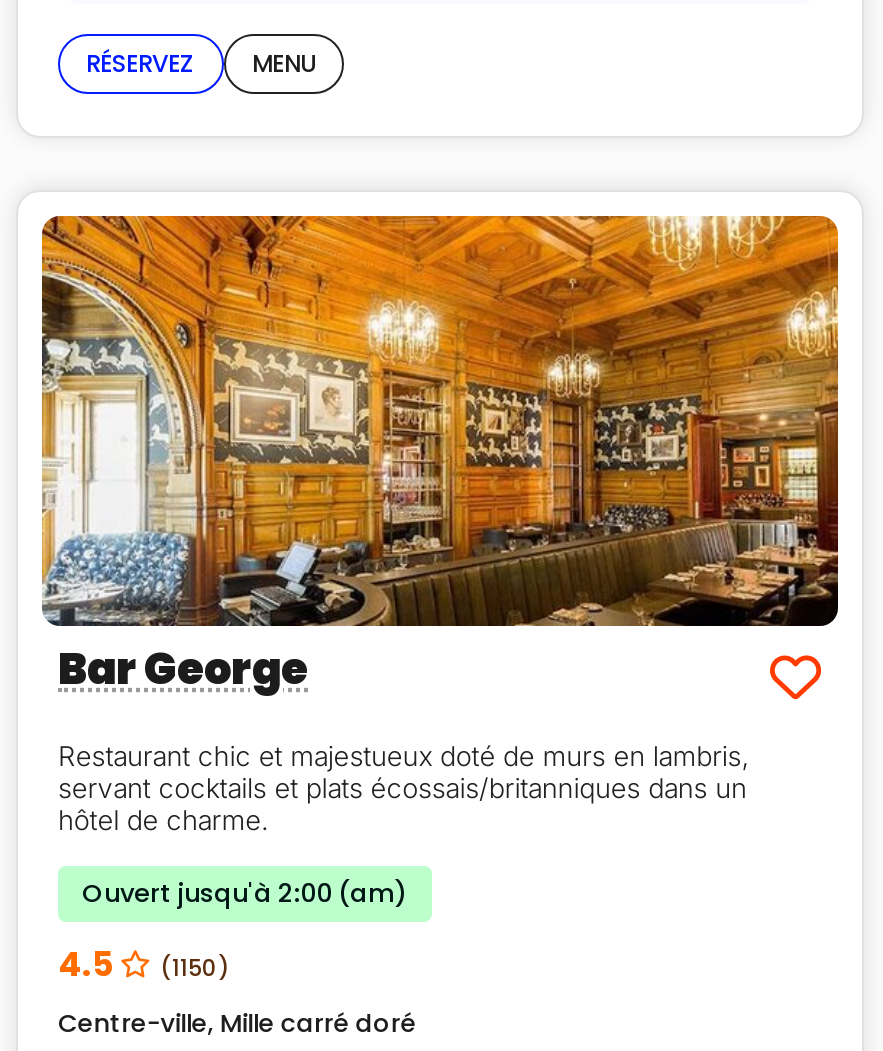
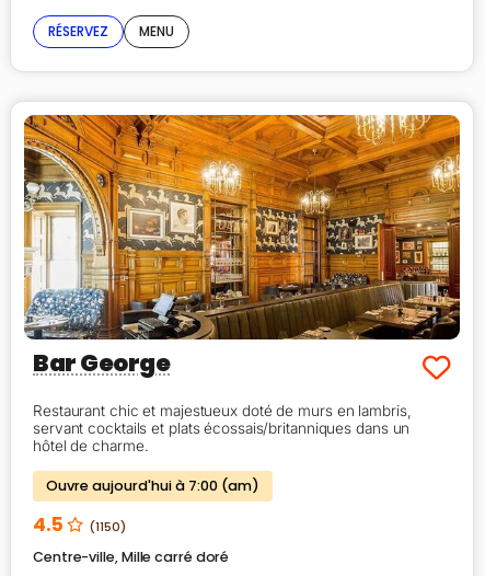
- Ouvert jusqu'à 2:00 (am)
+ Ouvre aujourd'hui à 7:00 (am)
